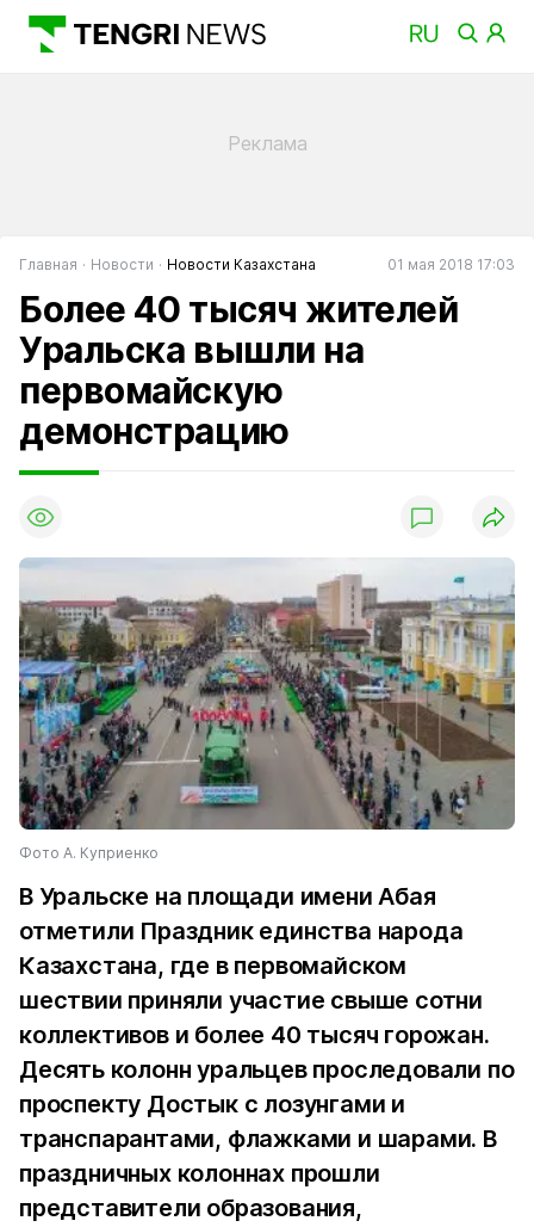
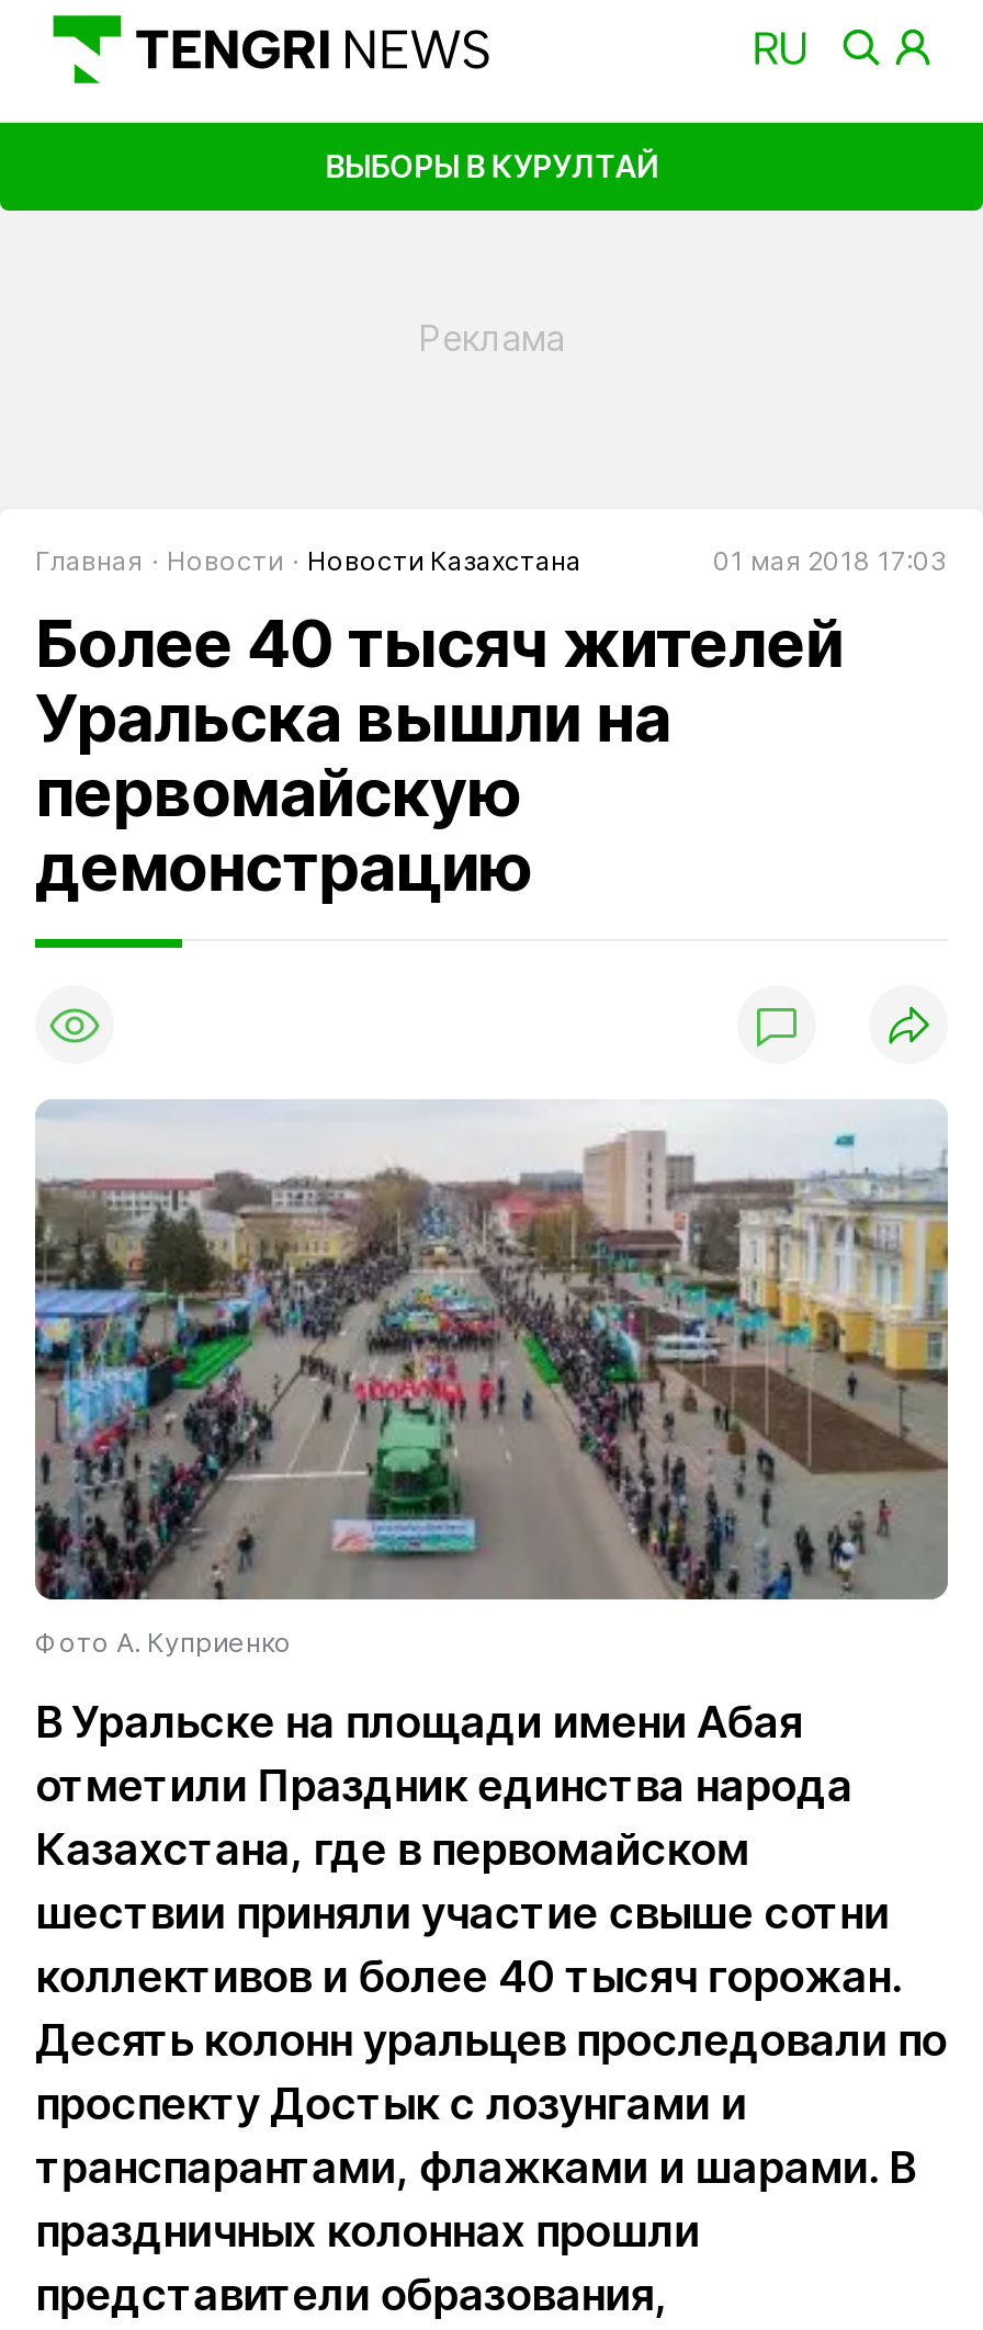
+ ВЫБОРЫ В КУРУЛТАЙ
